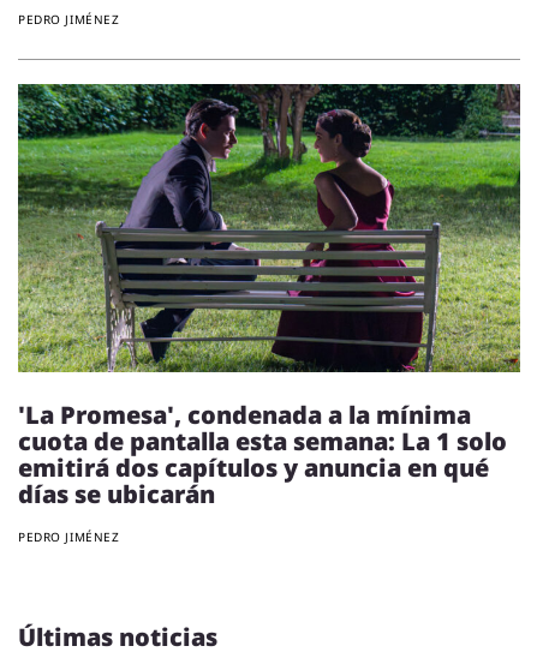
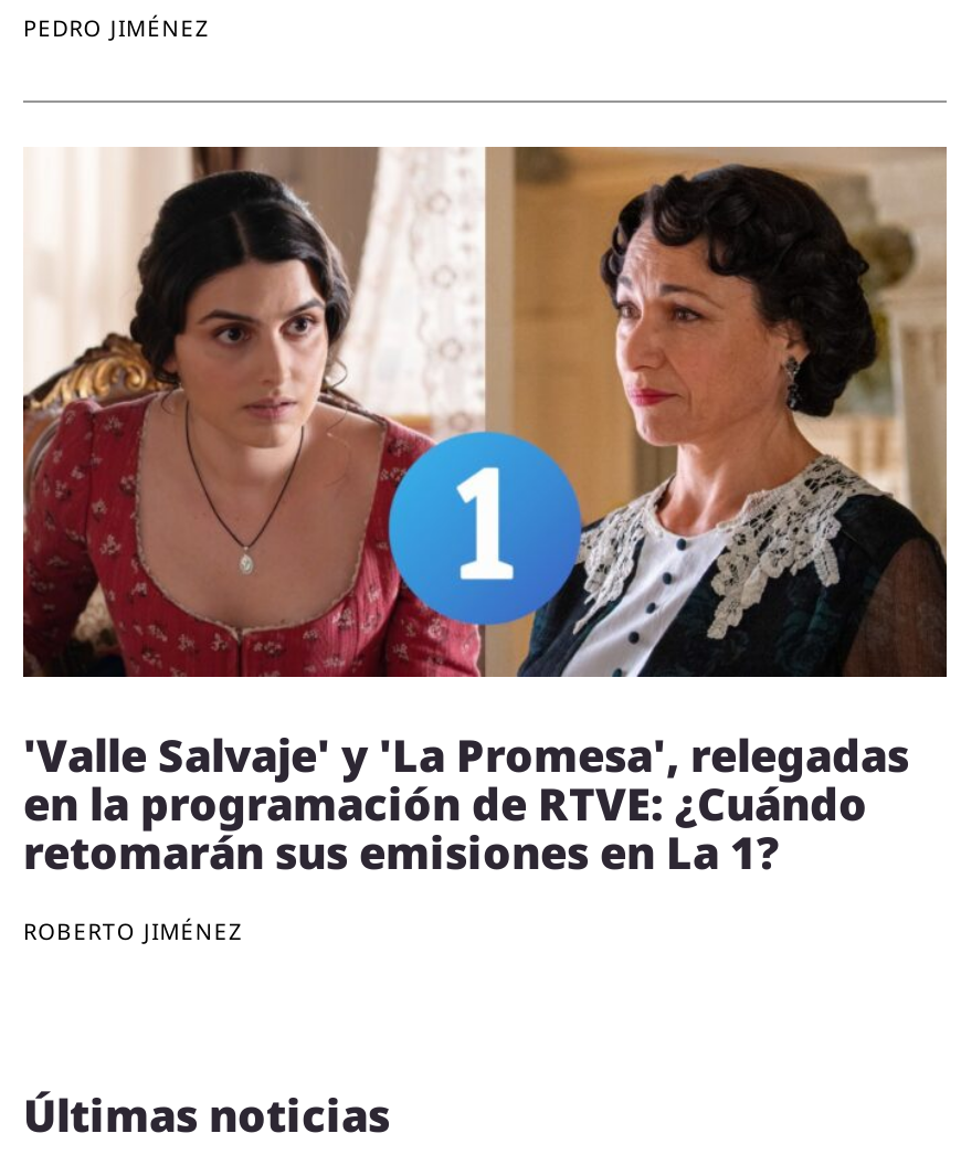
- [image]
- 'La Promesa', condenada a la mínima
- cuota de pantalla esta semana: La 1 solo
- emitirá dos capítulos y anuncia en qué
- días se ubicarán
+ [image]
+ 'Valle Salvaje' y 'La Promesa', relegadas
+ en la programación de RTVE: ¿Cuándo
+ retomarán sus emisiones en La 1?

- PEDRO JIMÉNEZ
+ ROBERTO JIMÉNEZ
